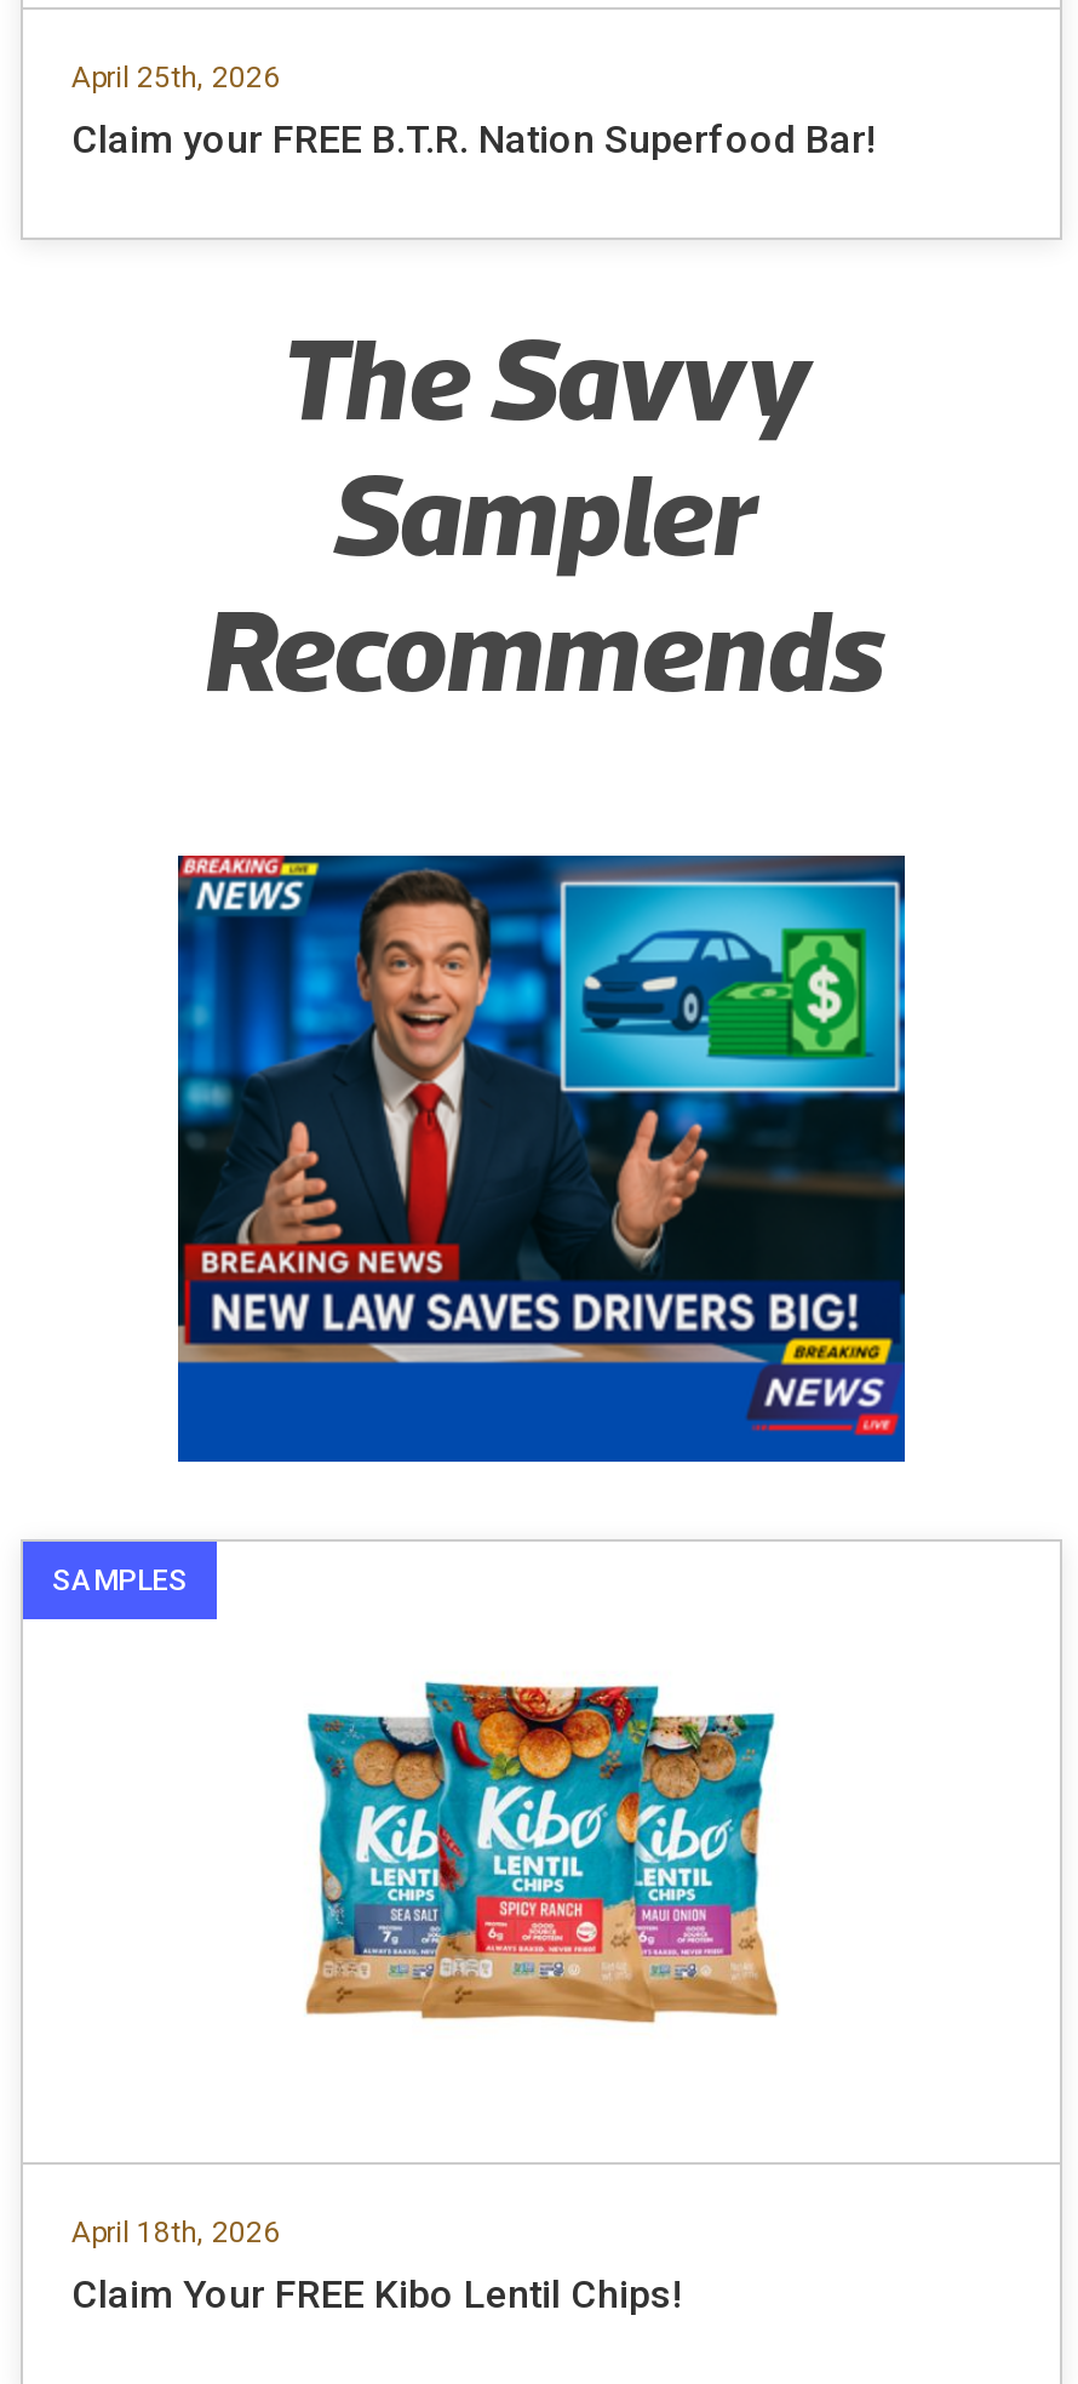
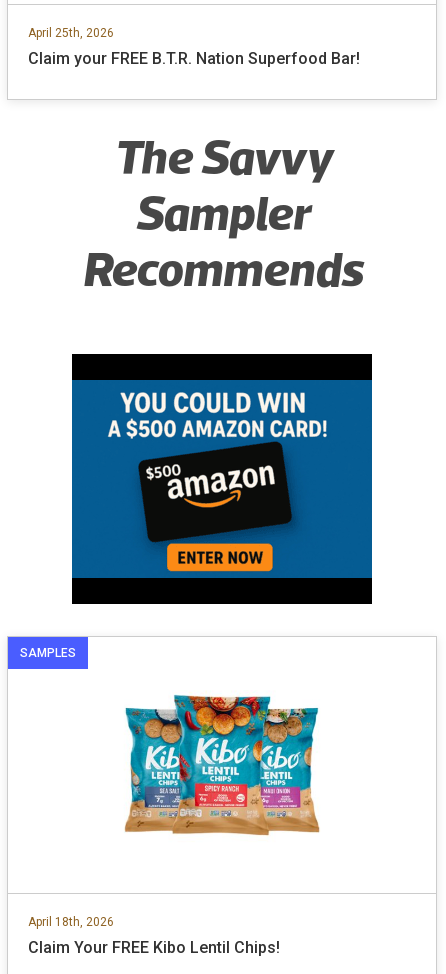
- [image]
+ [image]
